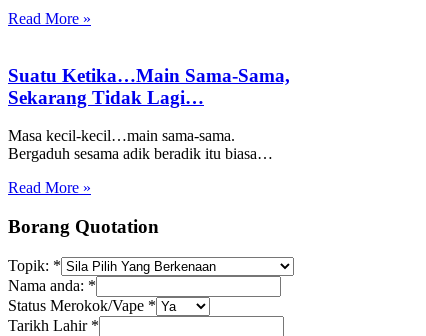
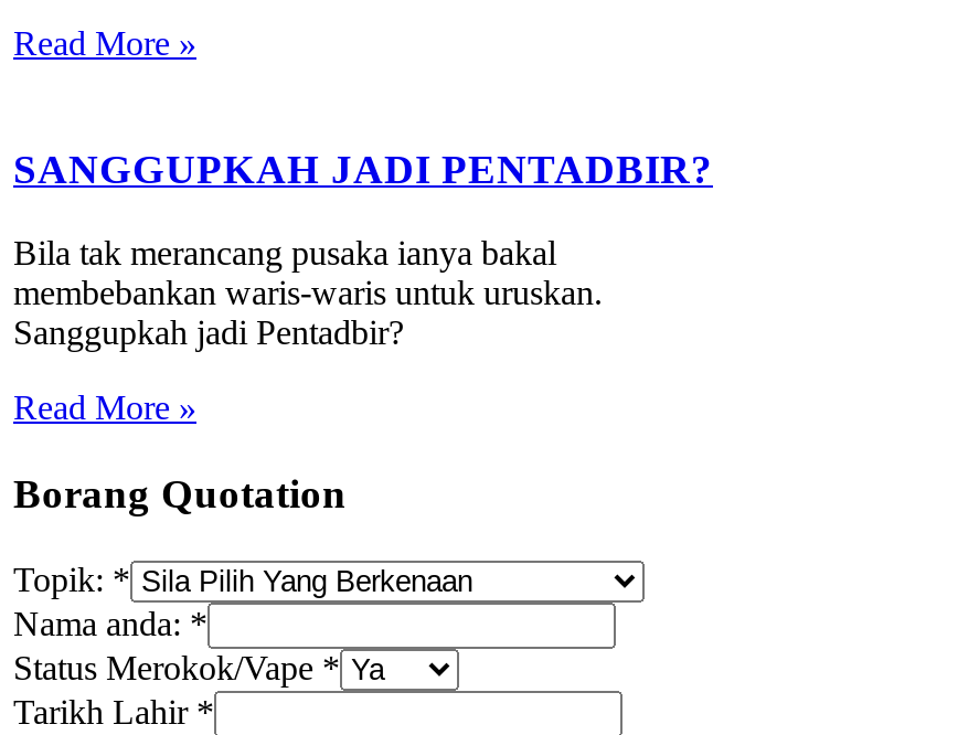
- Suatu Ketika…Main Sama-Sama,
- Sekarang Tidak Lagi…
+ SANGGUPKAH JADI PENTADBIR?

- Masa kecil-kecil…main sama-sama.
- Bergaduh sesama adik beradik itu biasa…
+ Bila tak merancang pusaka ianya bakal
+ membebankan waris-waris untuk uruskan.
+ Sanggupkah jadi Pentadbir?
